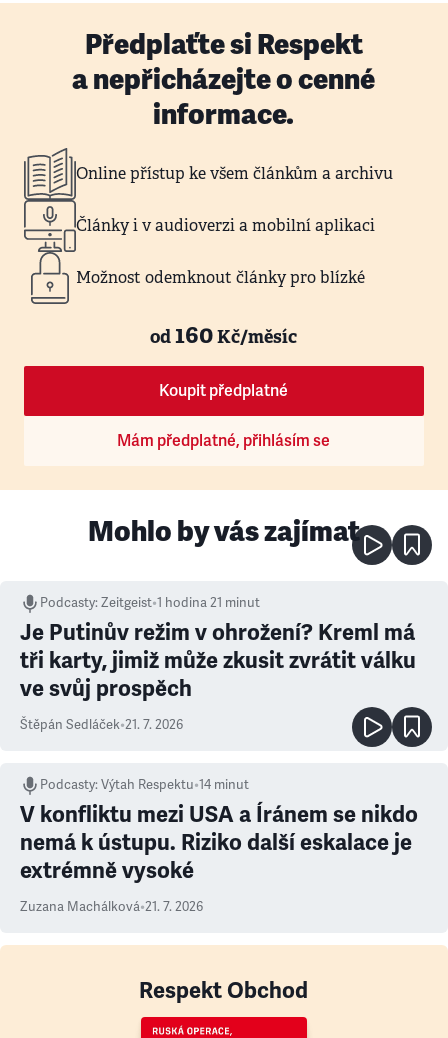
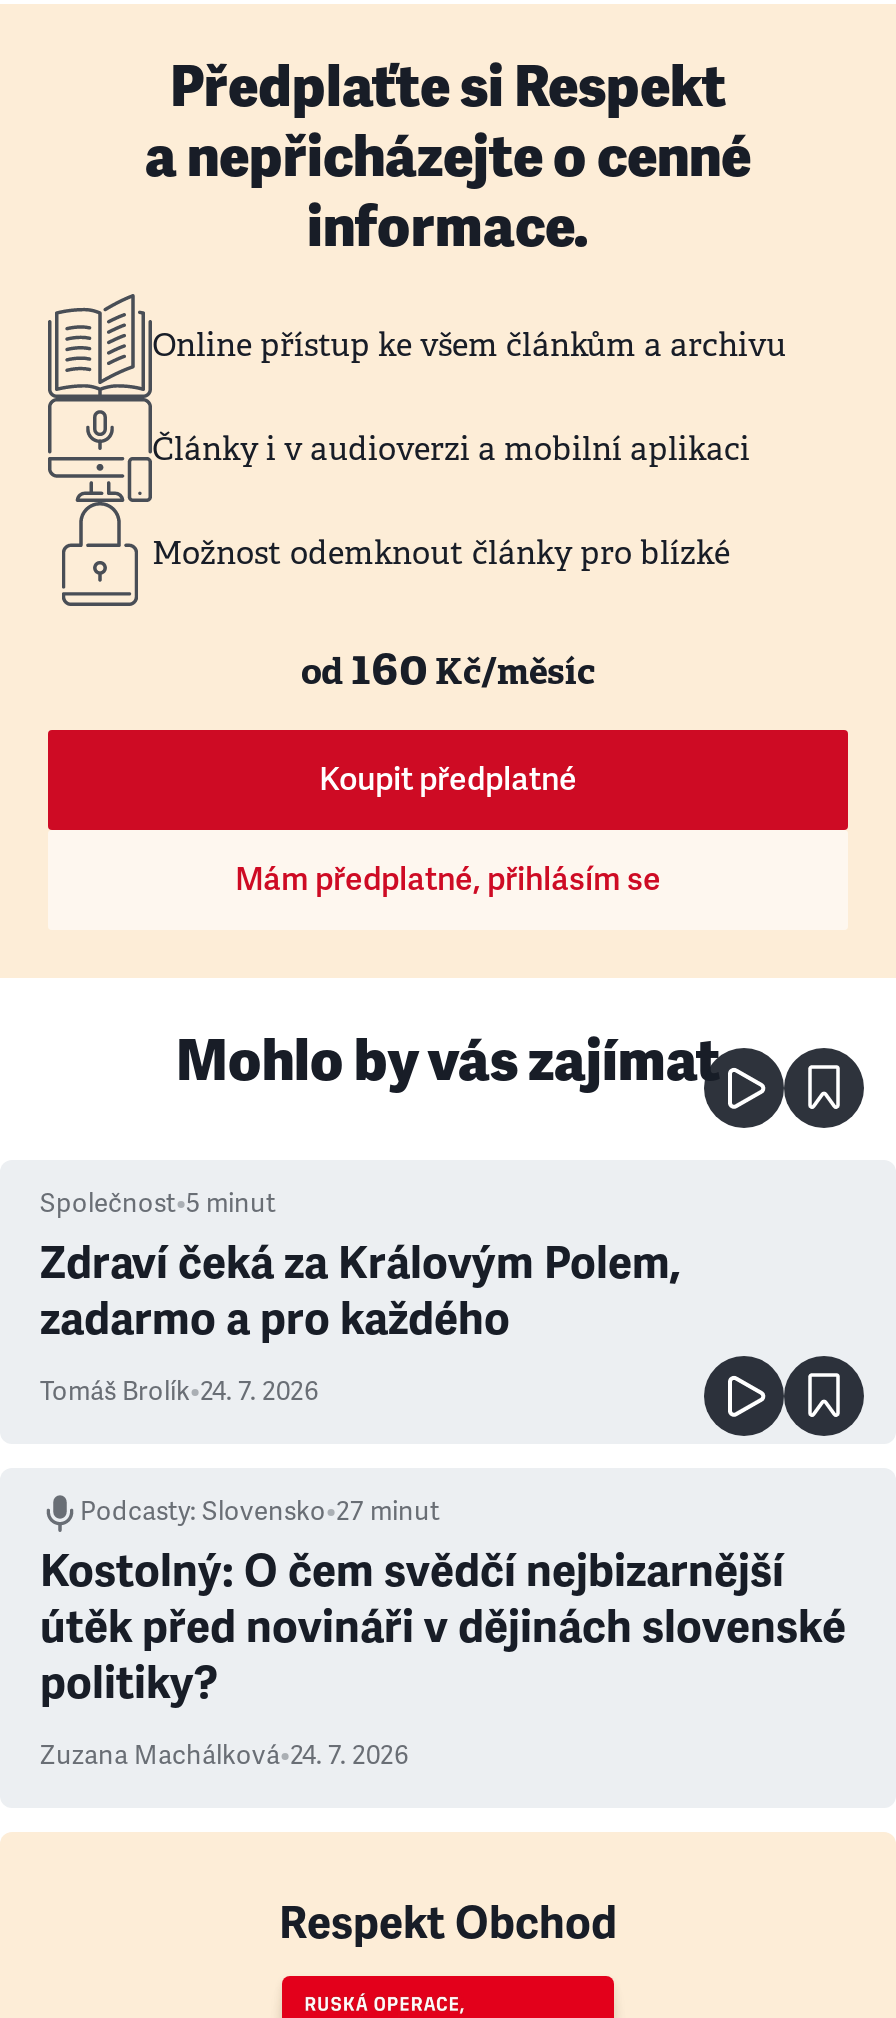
- Podcasty: Zeitgeist•1 hodina 21 minut
- Je Putinův režim v ohrožení? Kreml má
- tři karty, jimiž může zkusit zvrátit válku
- ve svůj prospěch
+ Společnost•5 minut
+ Zdraví čeká za Královým Polem,
+ zadarmo a pro každého

- Štěpán Sedláček•21. 7. 2026
+ Tomáš Brolík•24. 7. 2026

- Podcasty: Výtah Respektu•14 minut
- V konfliktu mezi USA a Íránem se nikdo
- nemá k ústupu. Riziko další eskalace je
- extrémně vysoké
+ Podcasty: Slovensko•27 minut
+ Kostolný: O čem svědčí nejbizarnější
+ útěk před novináři v dějinách slovenské
+ politiky?

- Zuzana Machálková•21. 7. 2026
+ Zuzana Machálková•24. 7. 2026
